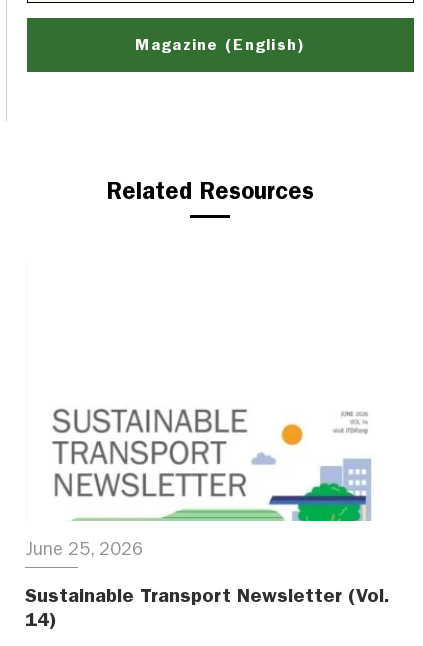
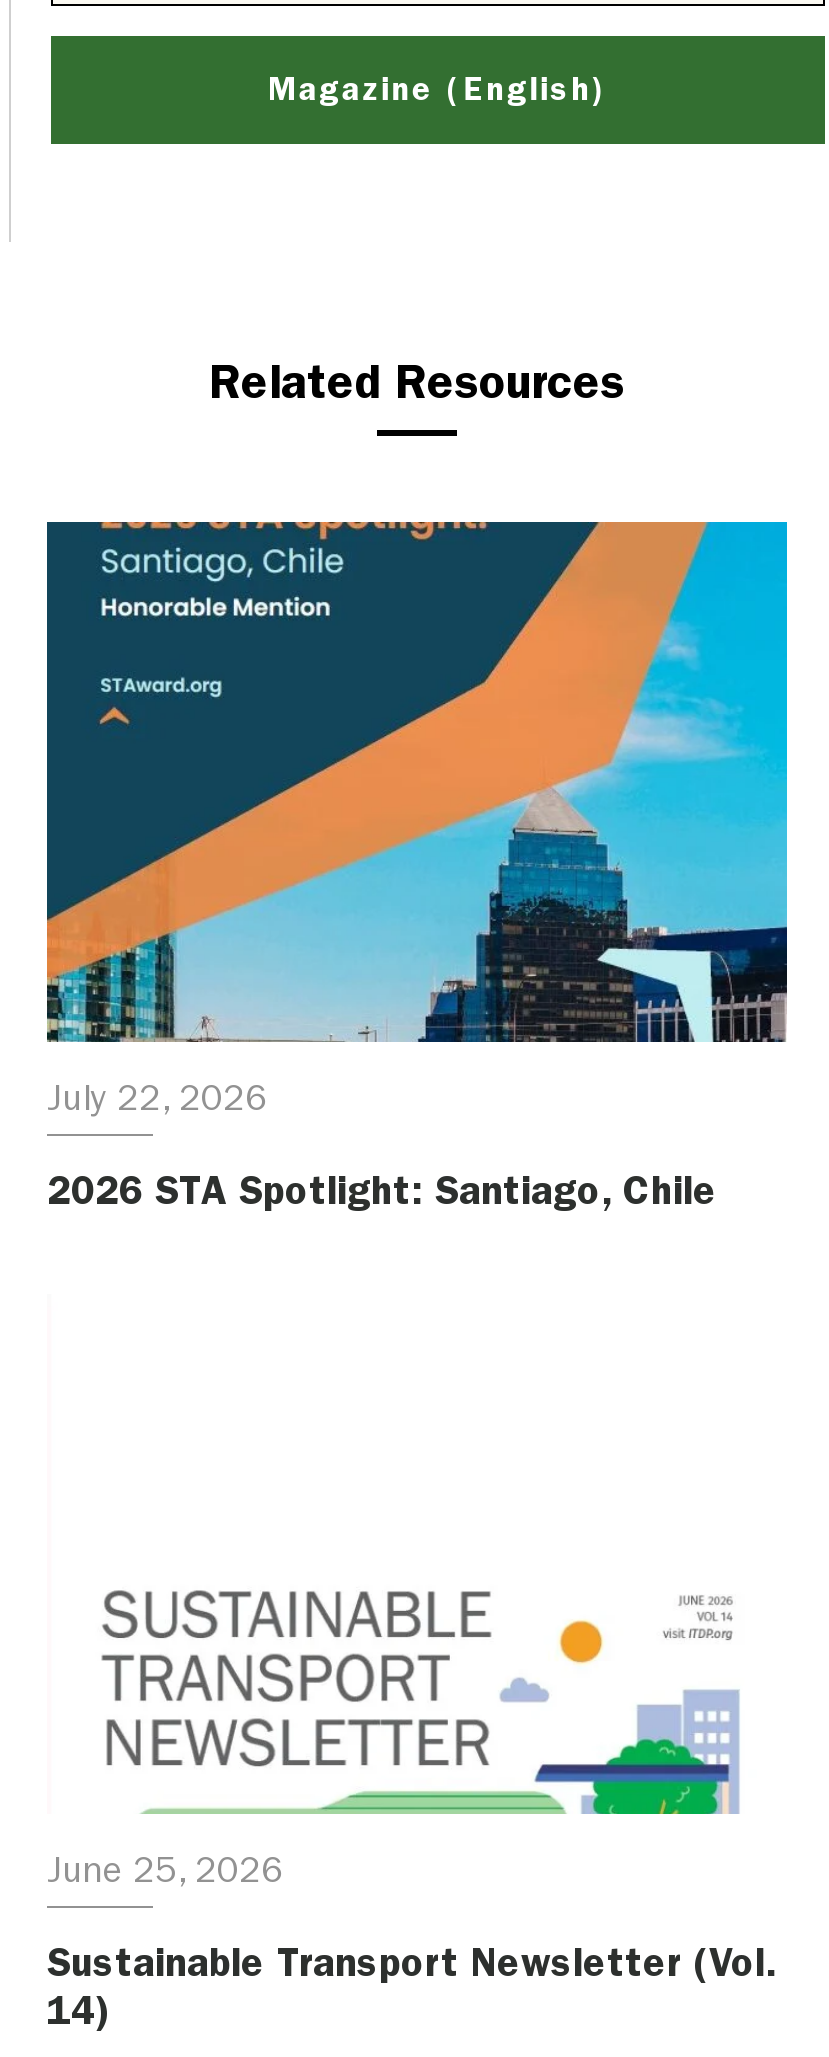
+ [image]
+ July 22, 2026
+ 2026 STA Spotlight: Santiago, Chile
